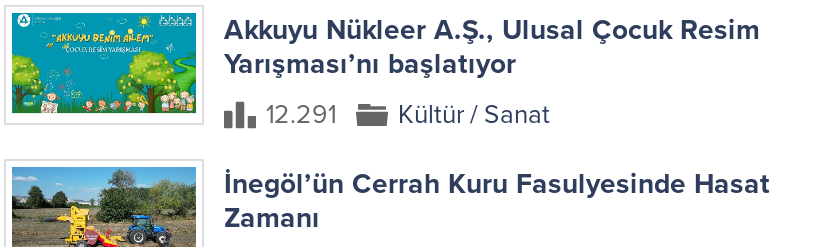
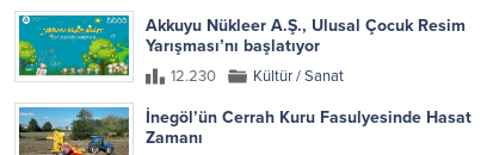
- 12.291 Kültür / Sanat
+ 12.230 Kültür / Sanat
